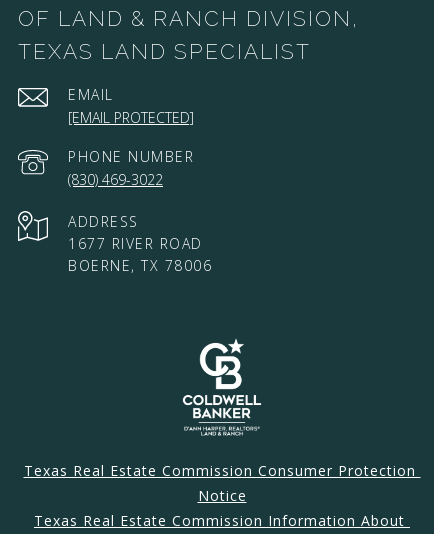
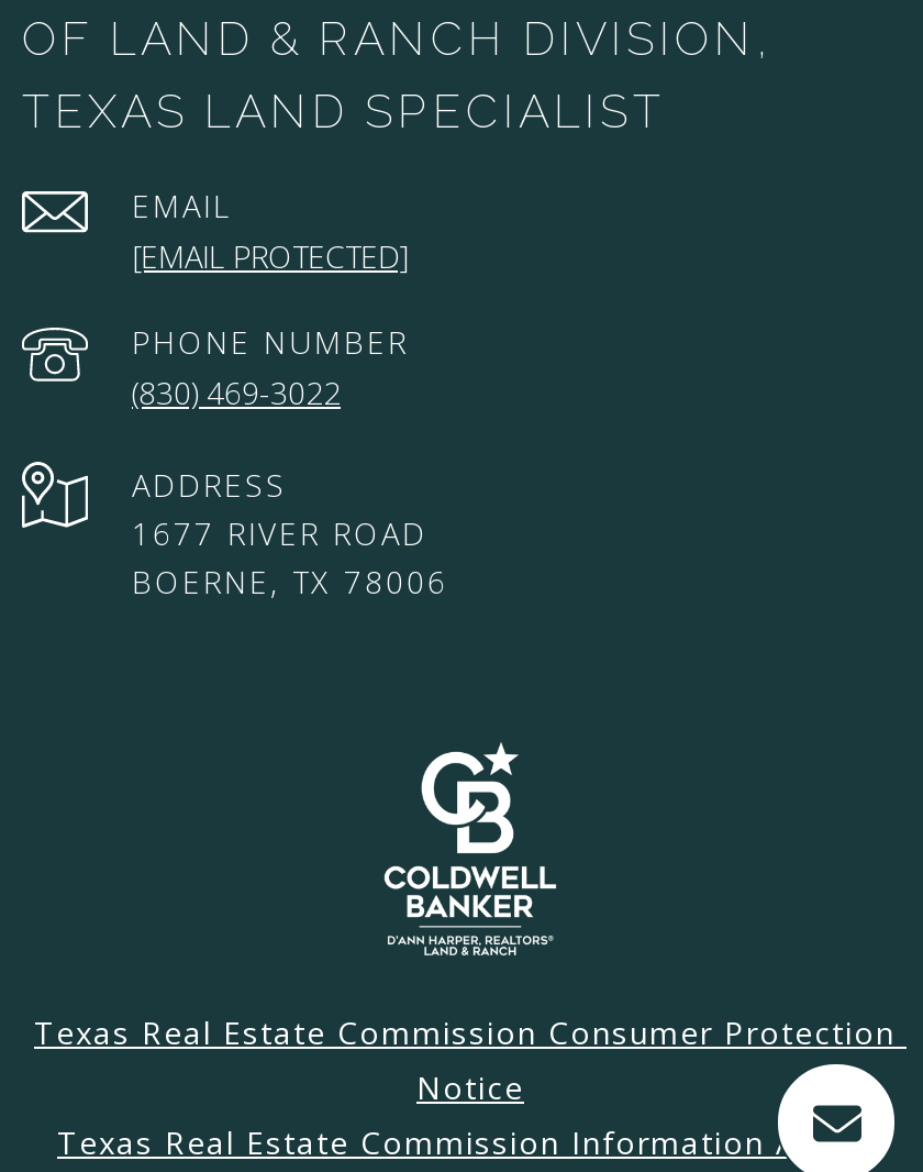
+ [image]
